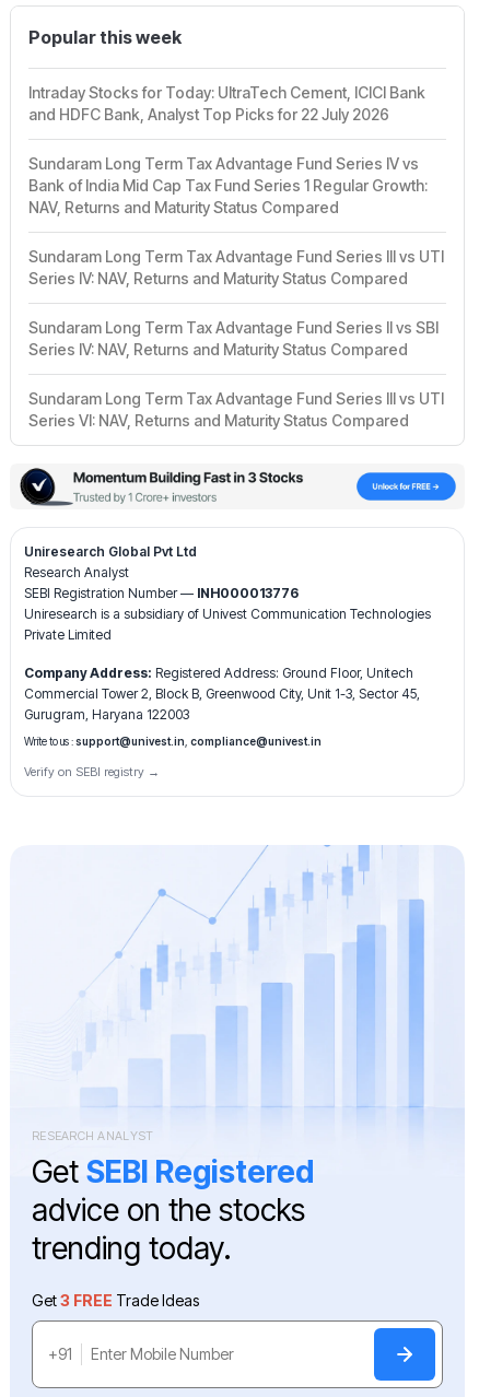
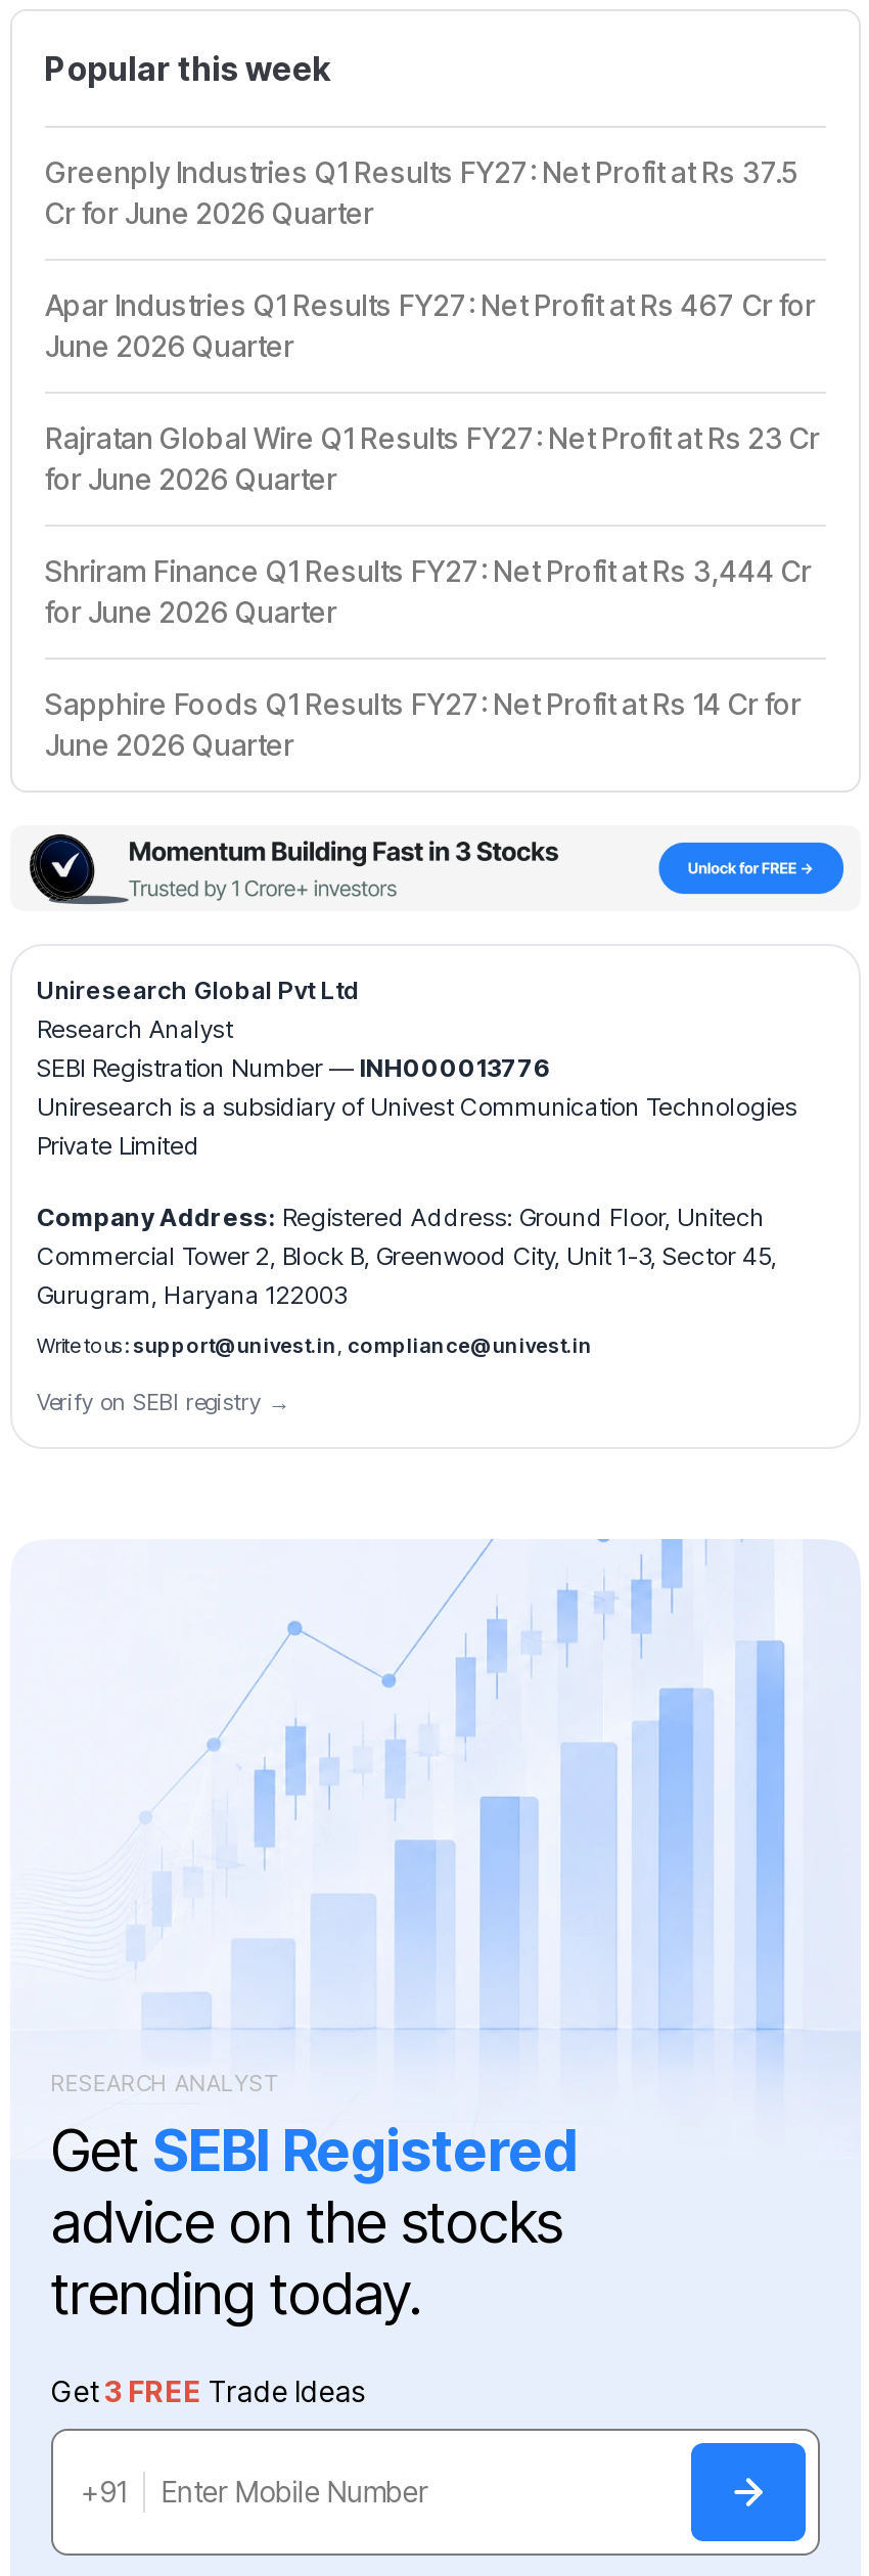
- Intraday Stocks for Today: UltraTech Cement, ICICI Bank
- and HDFC Bank, Analyst Top Picks for 22 July 2026
+ Greenply Industries Q1 Results FY27: Net Profit at Rs 37.5
+ Cr for June 2026 Quarter

- Sundaram Long Term Tax Advantage Fund Series IV vs
- Bank of India Mid Cap Tax Fund Series 1 Regular Growth:
- NAV, Returns and Maturity Status Compared
+ Apar Industries Q1 Results FY27: Net Profit at Rs 467 Cr for
+ June 2026 Quarter

- Sundaram Long Term Tax Advantage Fund Series III vs UTI
- Series IV: NAV, Returns and Maturity Status Compared
+ Rajratan Global Wire Q1 Results FY27: Net Profit at Rs 23 Cr
+ for June 2026 Quarter

- Sundaram Long Term Tax Advantage Fund Series II vs SBI
- Series IV: NAV, Returns and Maturity Status Compared
+ Shriram Finance Q1 Results FY27: Net Profit at Rs 3,444 Cr
+ for June 2026 Quarter

- Sundaram Long Term Tax Advantage Fund Series III vs UTI
- Series VI: NAV, Returns and Maturity Status Compared
+ Sapphire Foods Q1 Results FY27: Net Profit at Rs 14 Cr for
+ June 2026 Quarter
